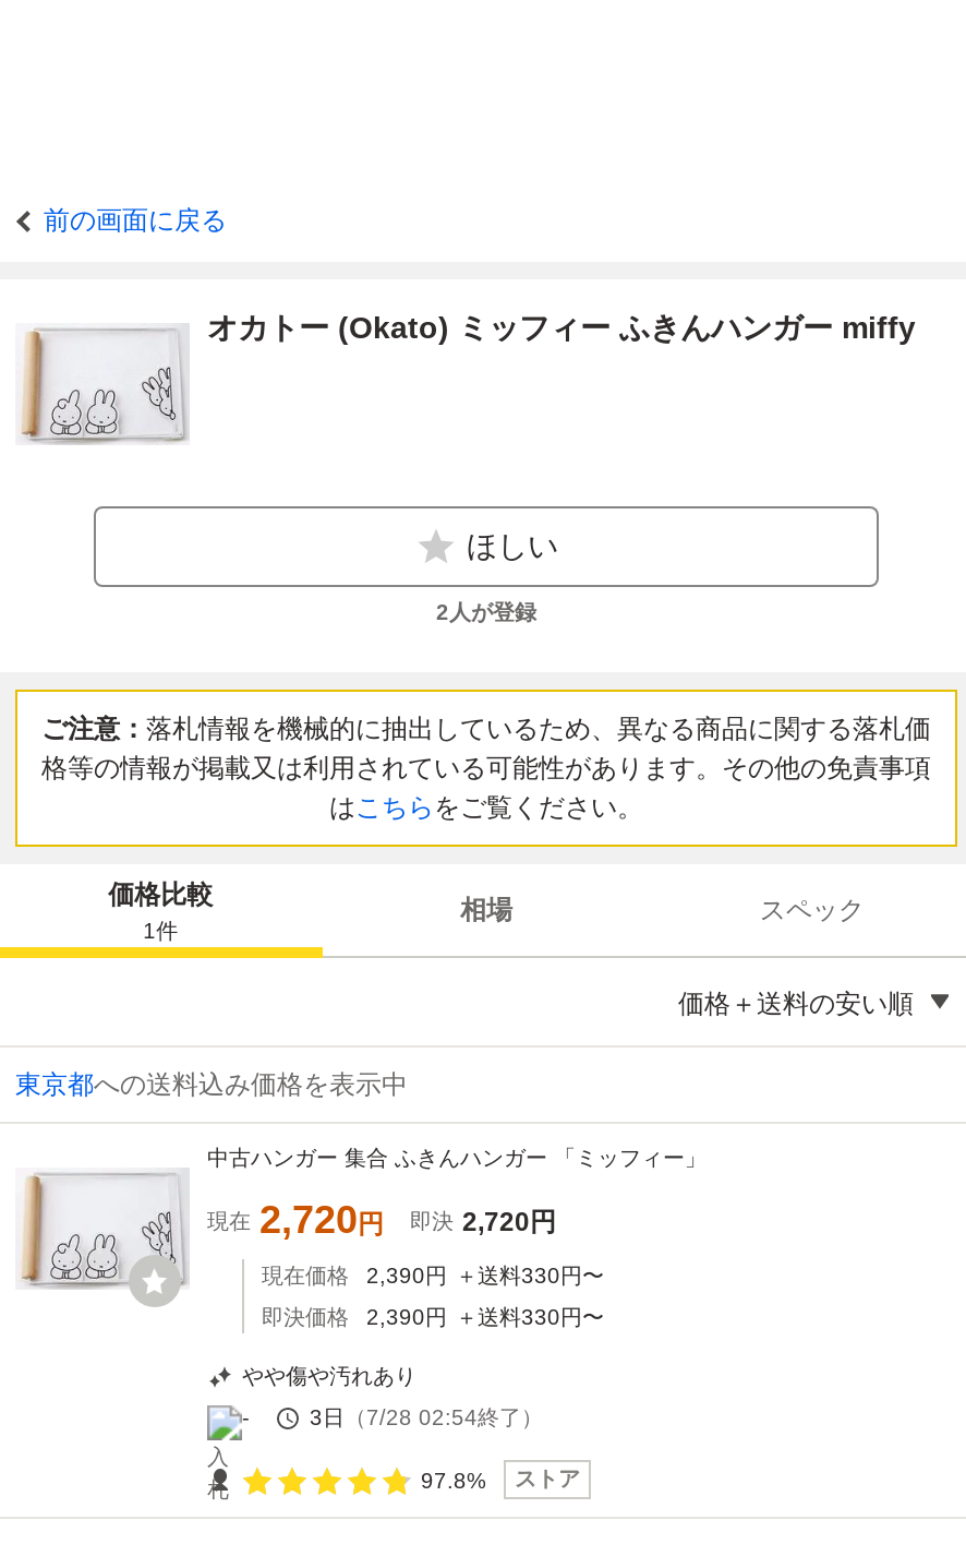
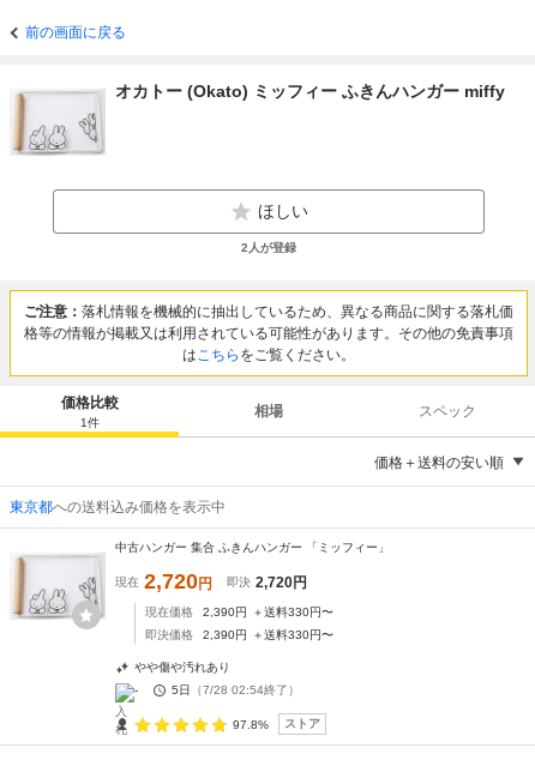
- 3日（7/28 02:54終了）
+ 5日（7/28 02:54終了）
